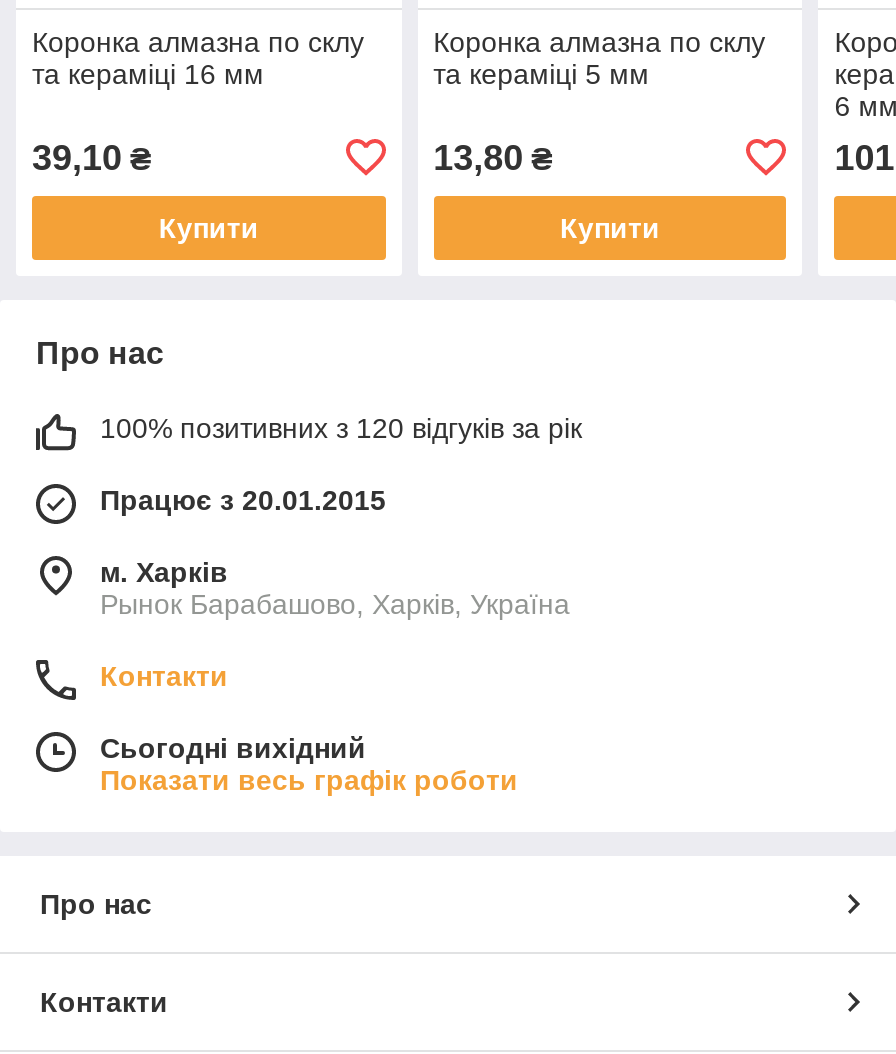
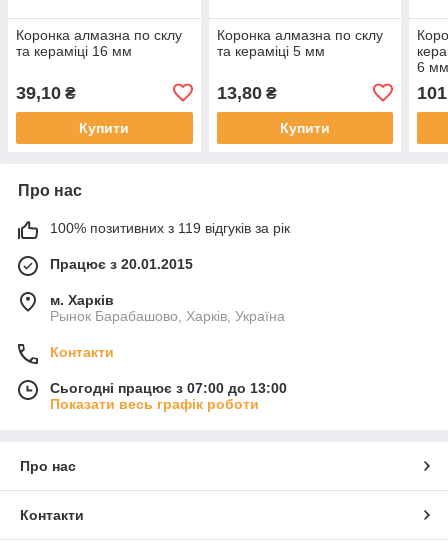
- 100% позитивних з 120 відгуків за рік
+ 100% позитивних з 119 відгуків за рік

- Сьогодні вихідний
+ Сьогодні працює з 07:00 до 13:00
